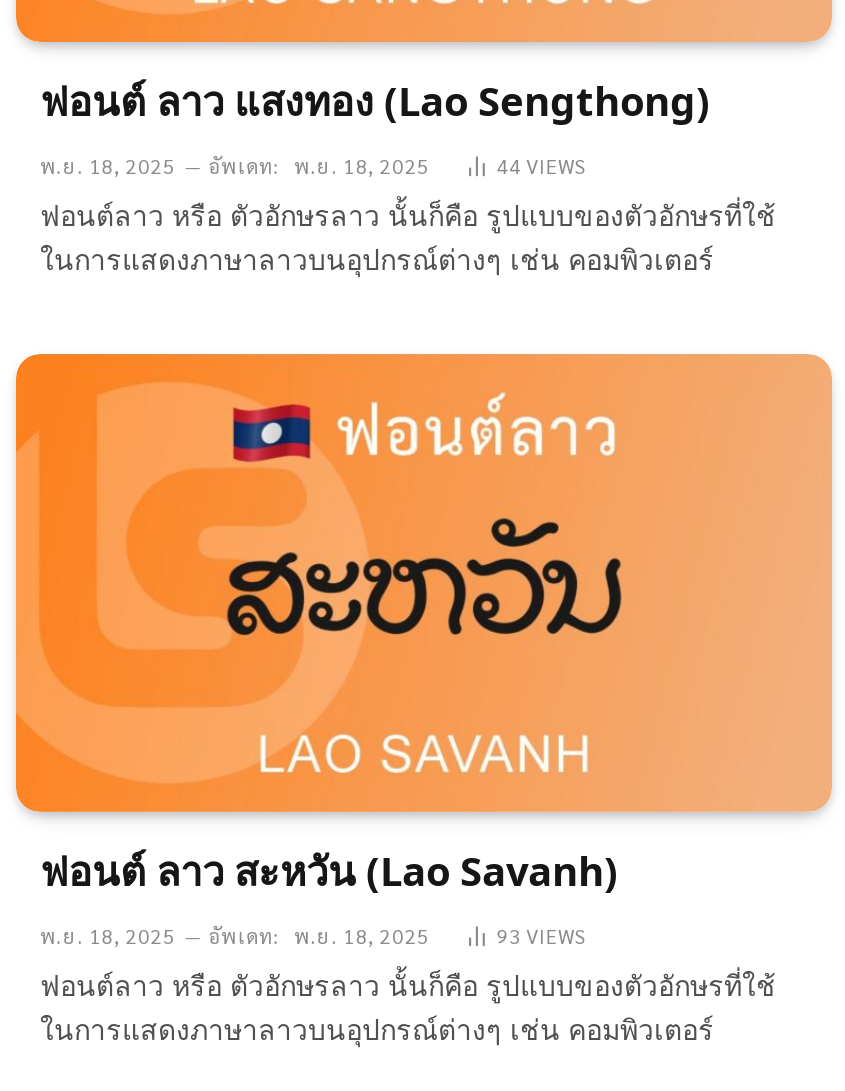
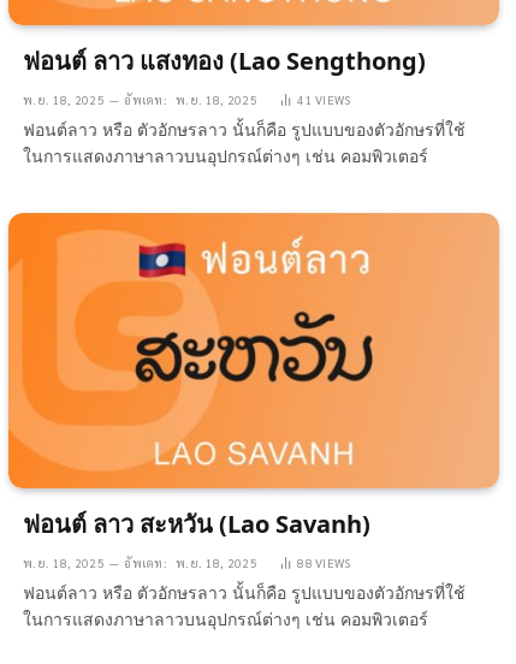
- 44 VIEWS
+ 41 VIEWS

- 93 VIEWS
+ 88 VIEWS
